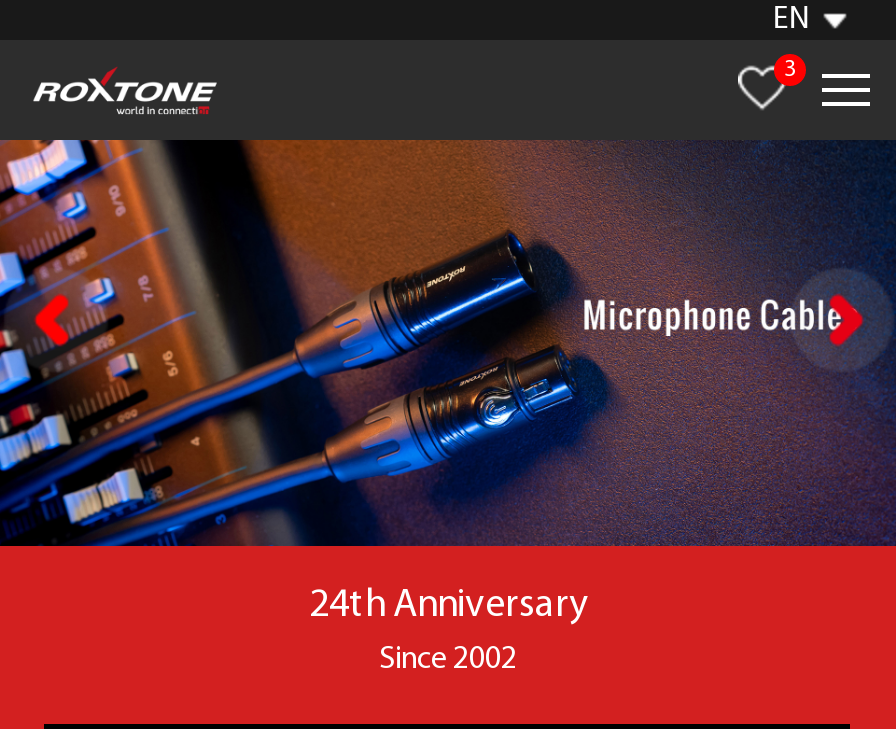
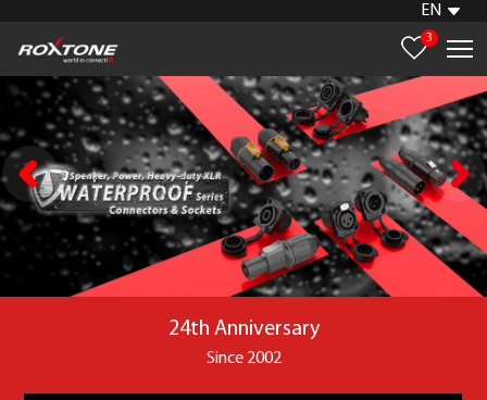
- [image]
+ [image]
